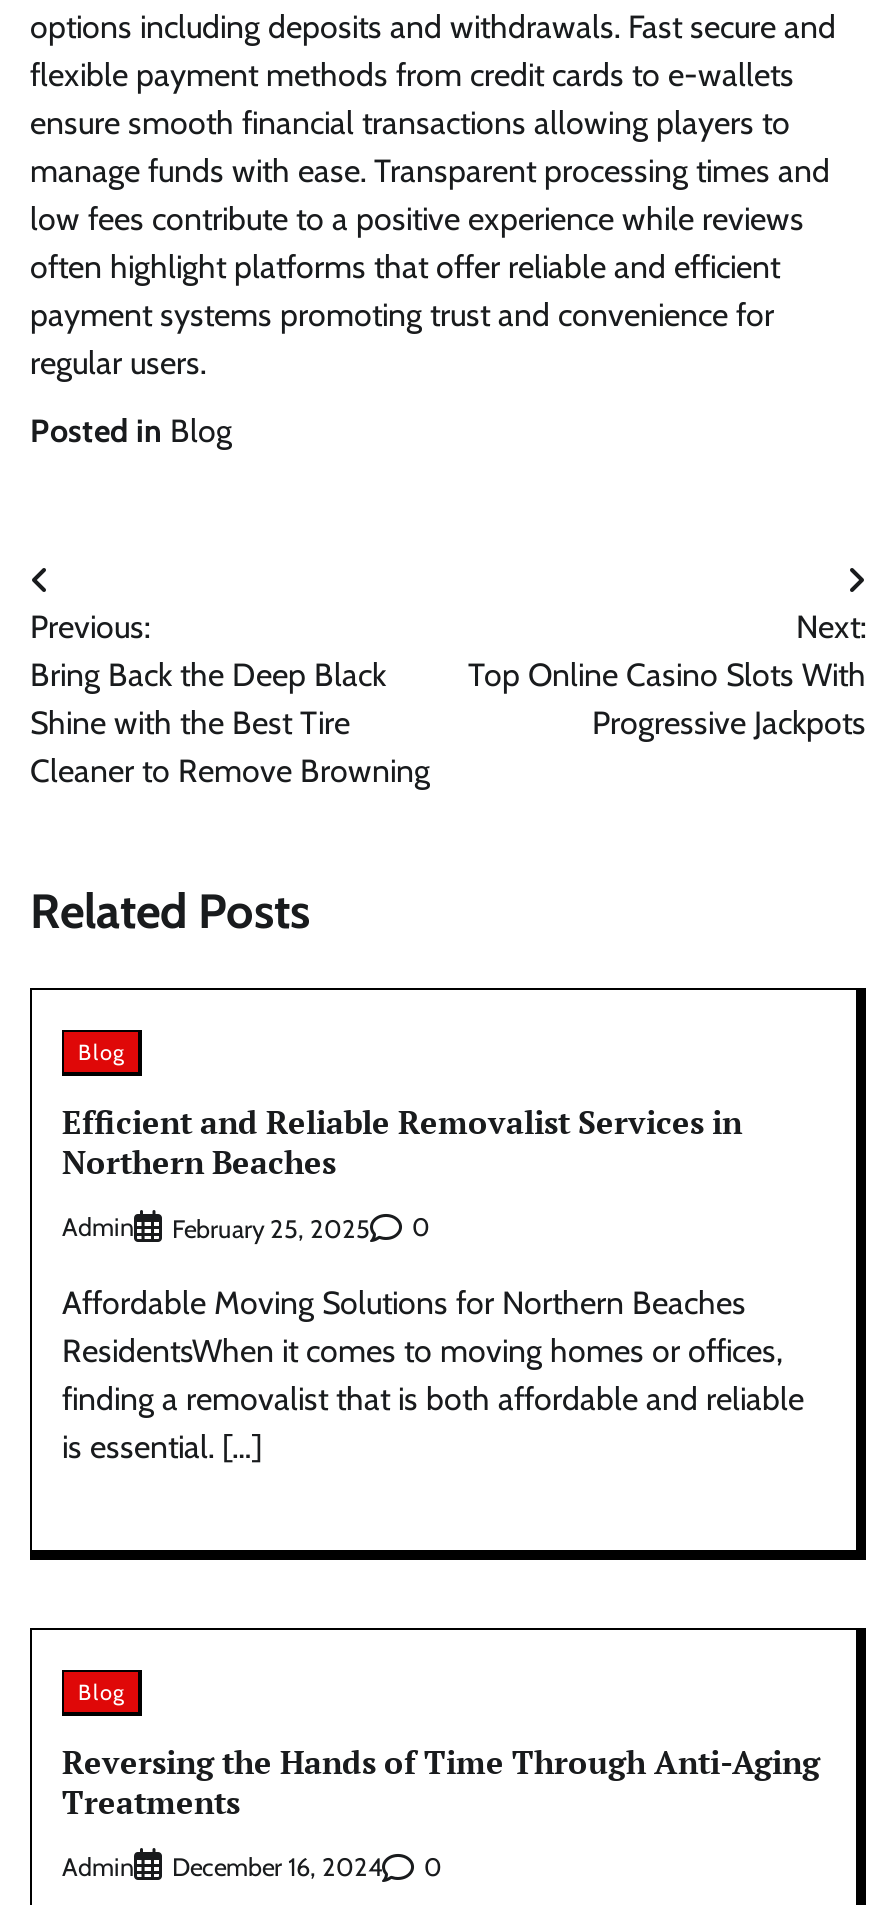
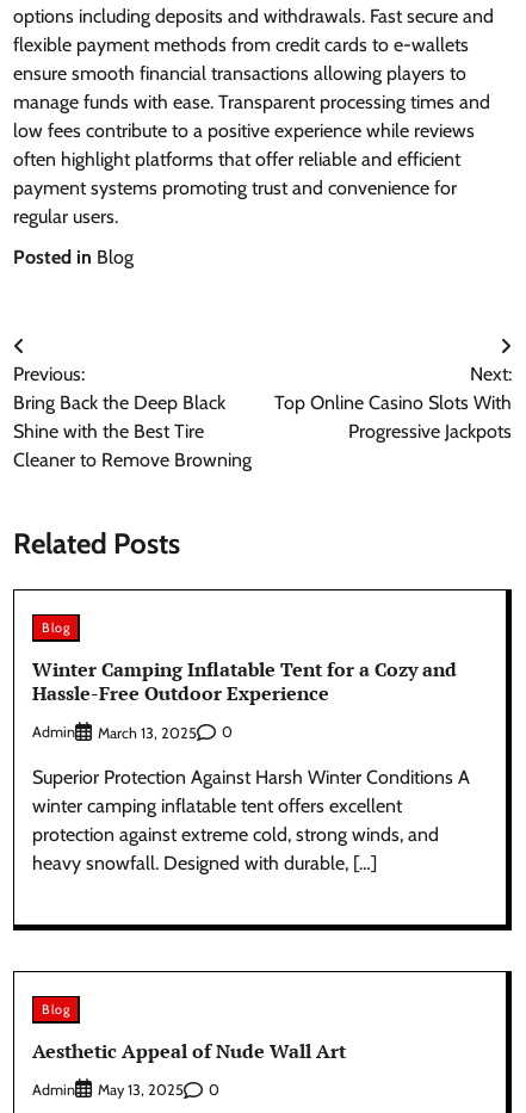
- Efficient and Reliable Removalist Services in
- Northern Beaches
+ Winter Camping Inflatable Tent for a Cozy and
+ Hassle-Free Outdoor Experience

- February 25, 2025
+ March 13, 2025

- Affordable Moving Solutions for Northern Beaches
- ResidentsWhen it comes to moving homes or offices,
- finding a removalist that is both affordable and reliable
- is essential. […]
+ Superior Protection Against Harsh Winter Conditions A
+ winter camping inflatable tent offers excellent
+ protection against extreme cold, strong winds, and
+ heavy snowfall. Designed with durable, […]

- Reversing the Hands of Time Through Anti-Aging
- Treatments
+ Aesthetic Appeal of Nude Wall Art

- December 16, 2024
+ May 13, 2025
